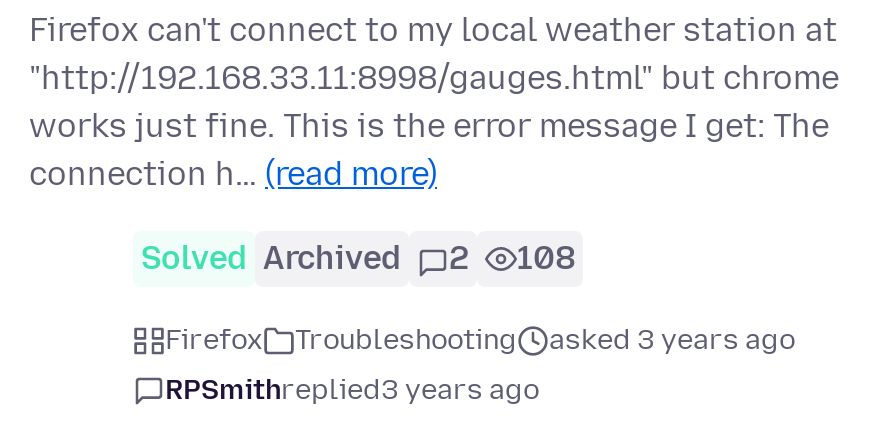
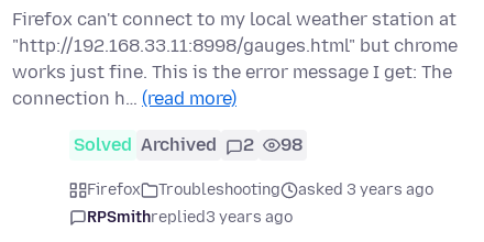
- Solved Archived 2 108
+ Solved Archived 2 98
